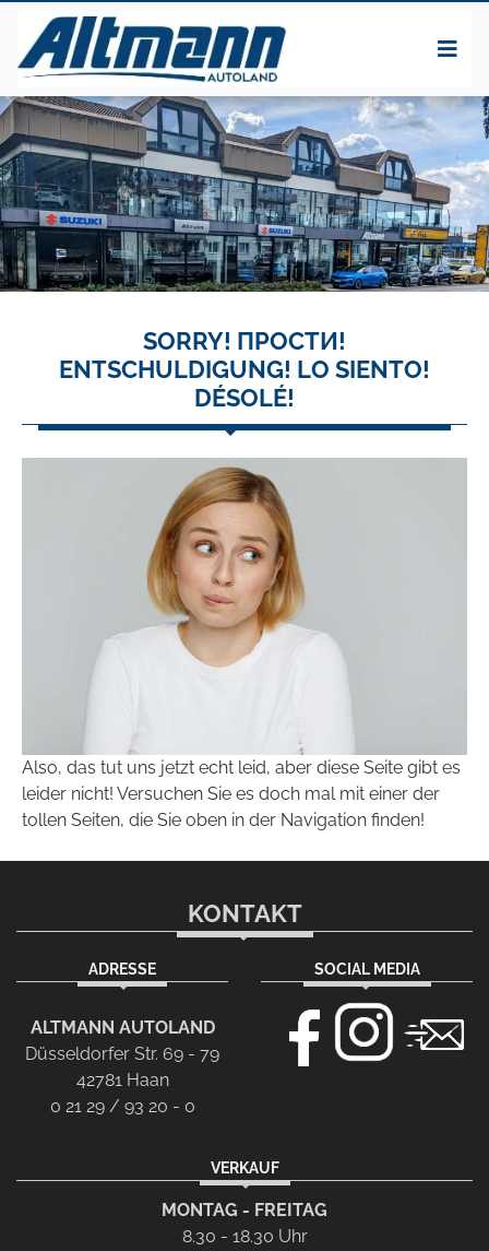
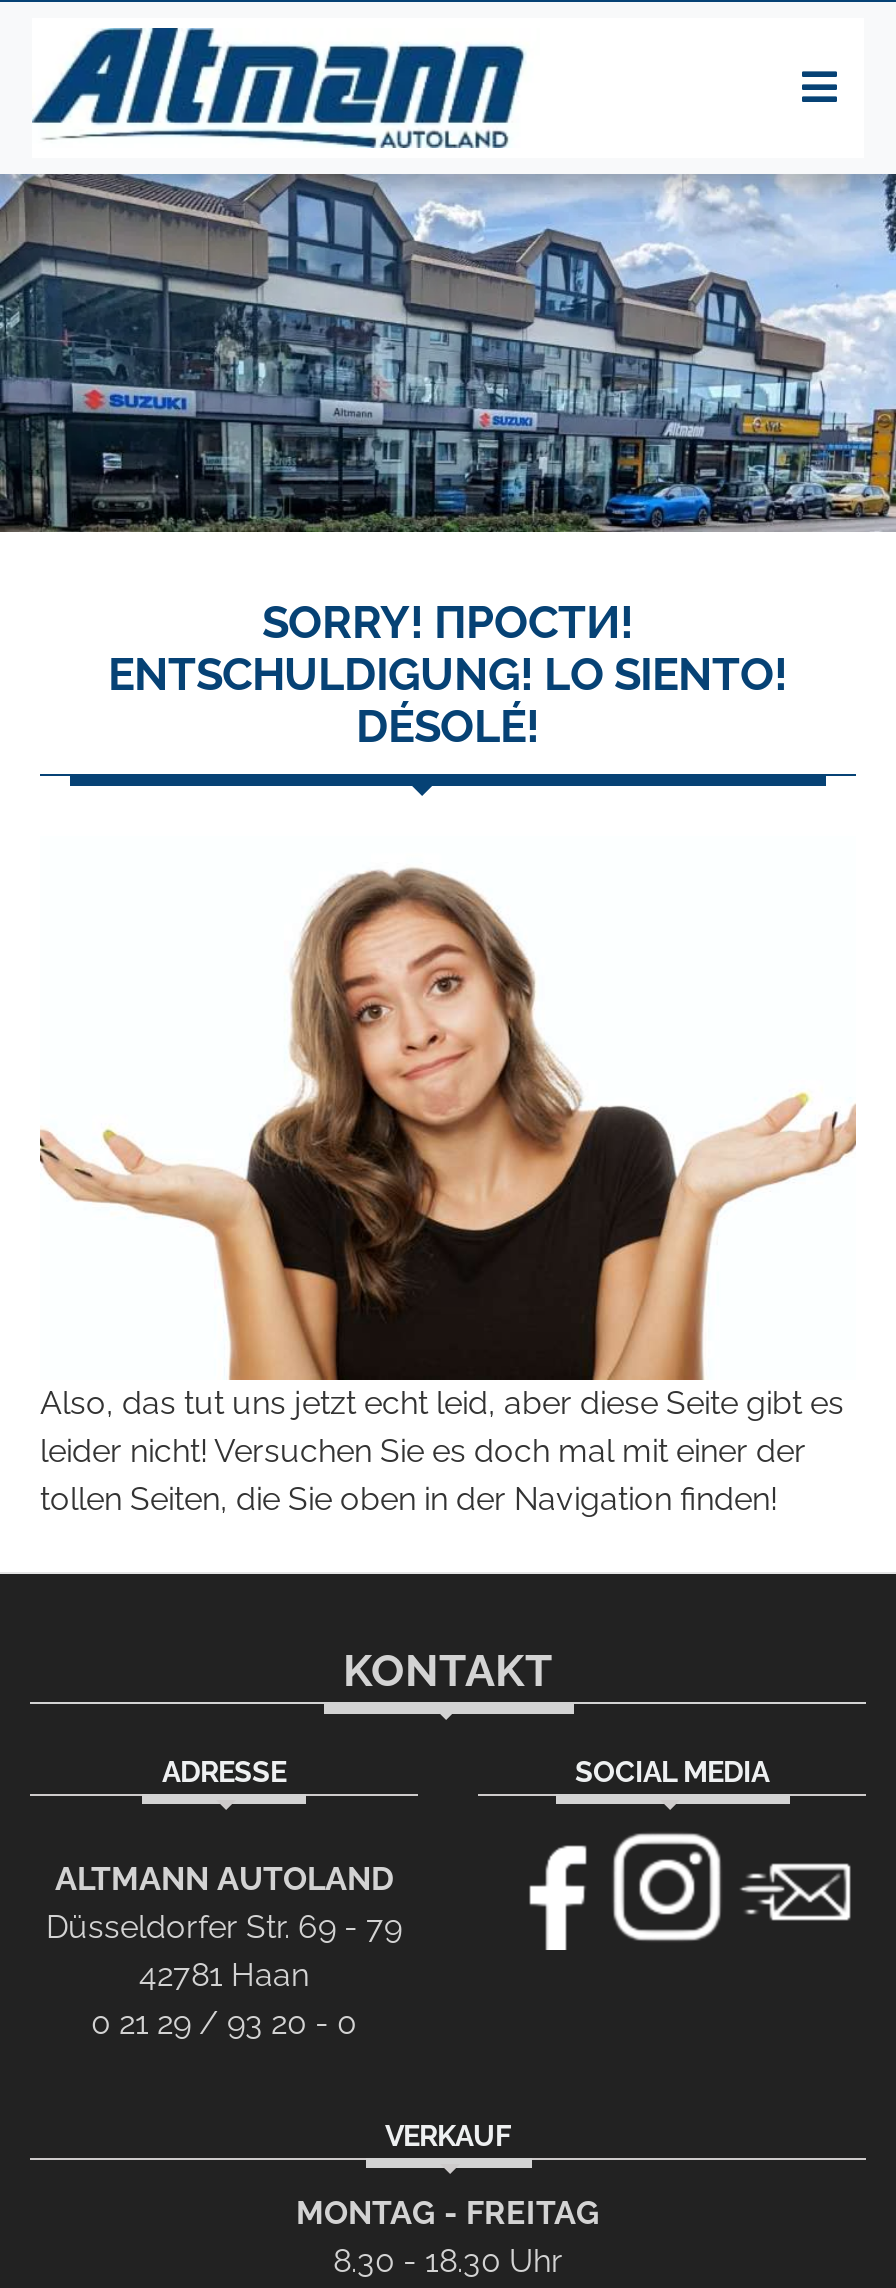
- [image]
+ [image]
